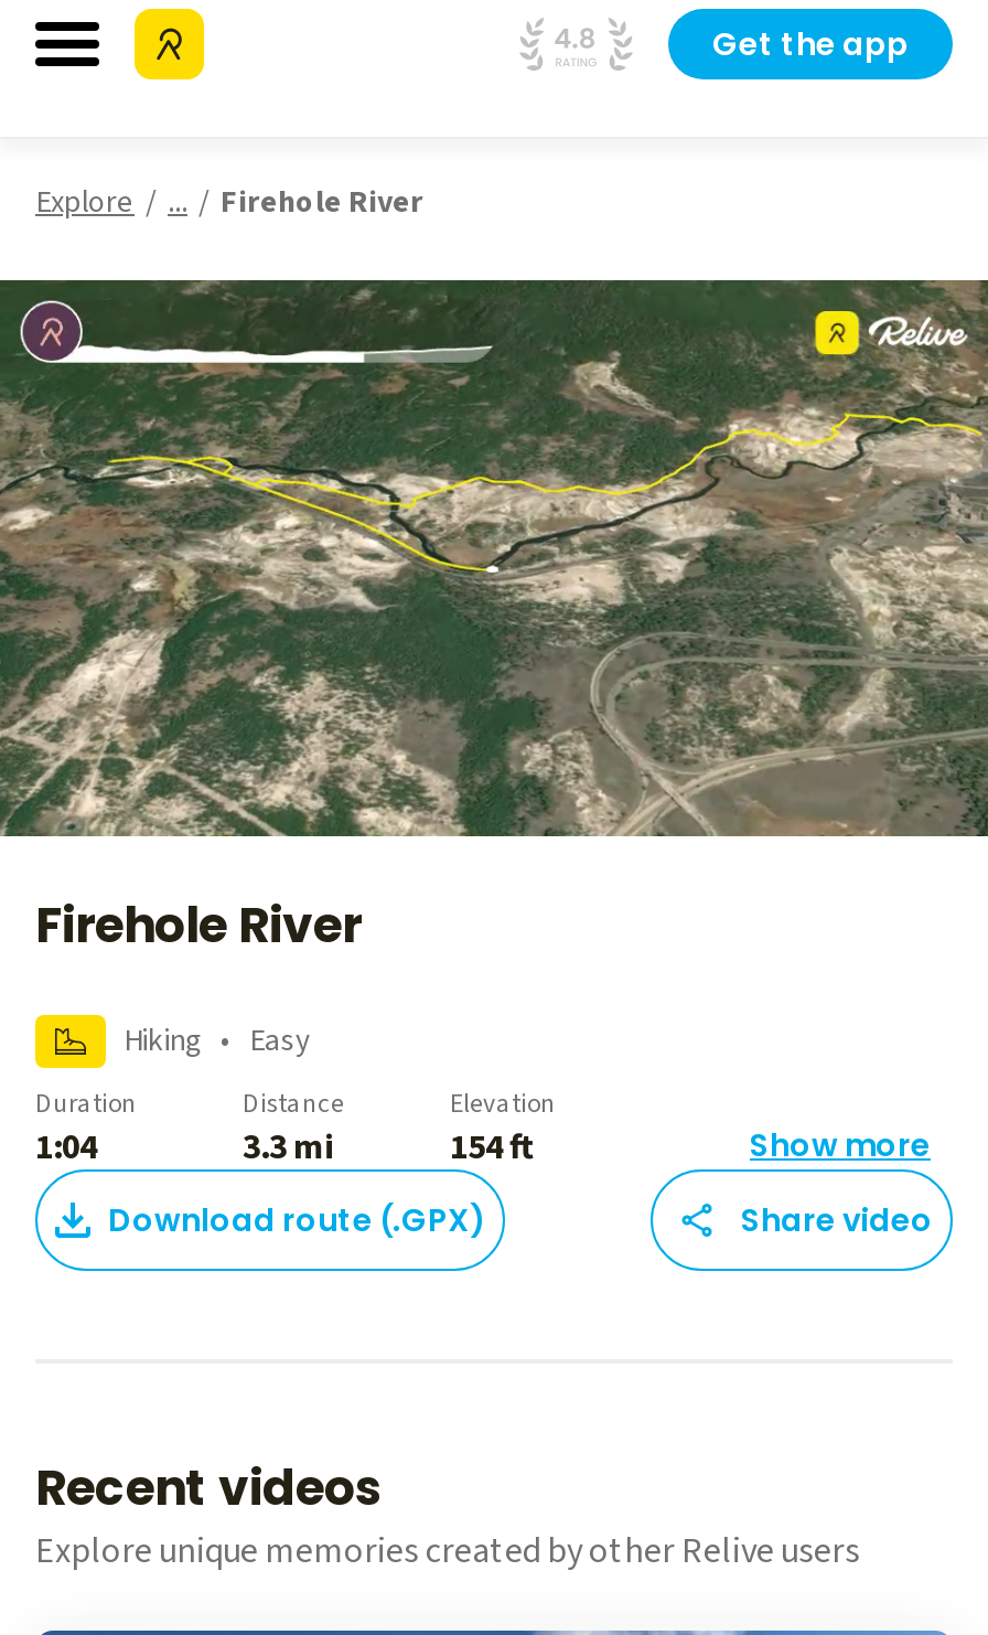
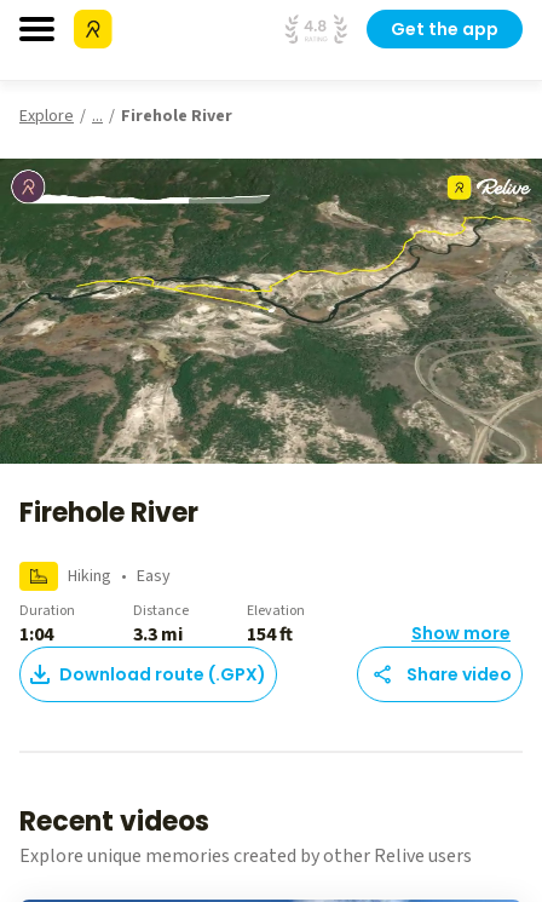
- [image]
+ [image]
